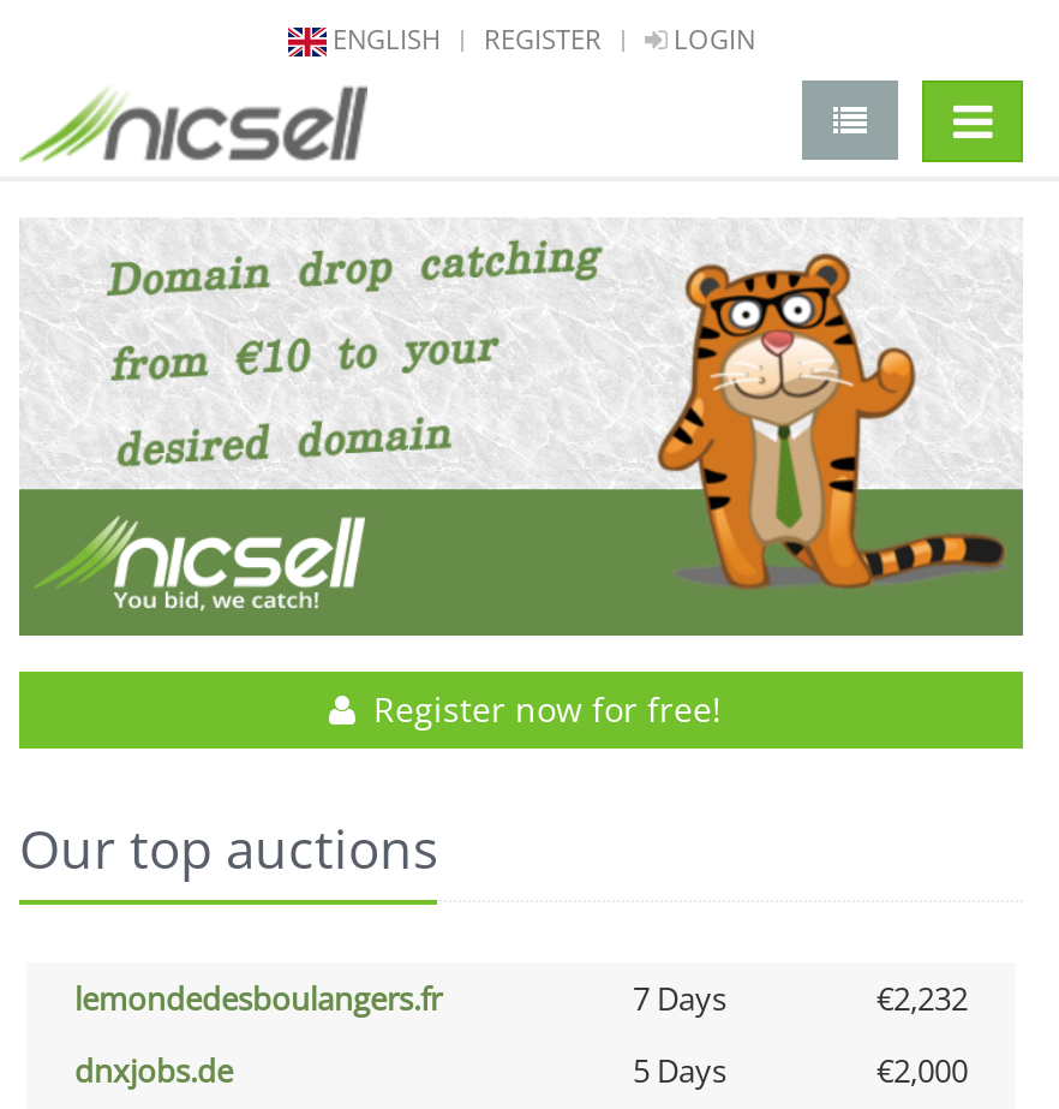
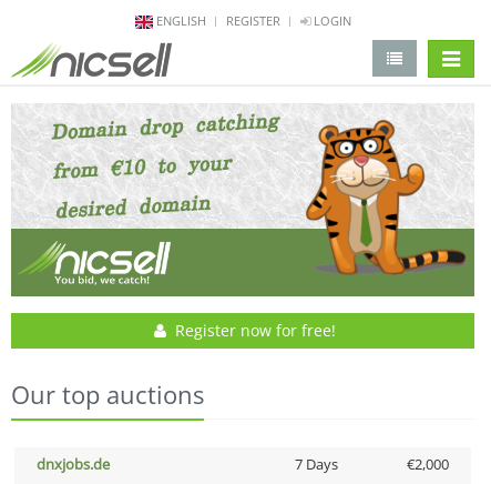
- lemondedesboulangers.fr
- 7 Days
- €2,232

- 5 Days
+ 7 Days
